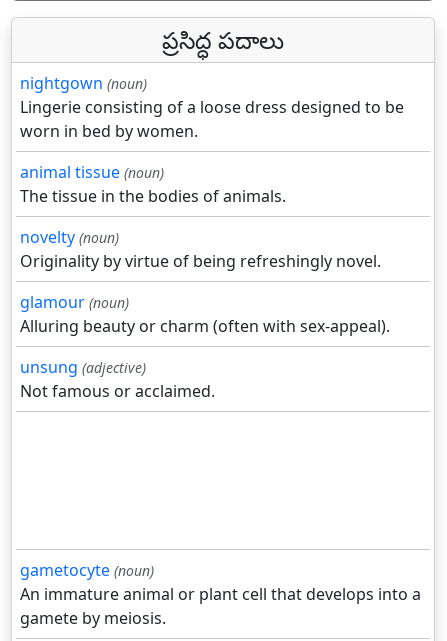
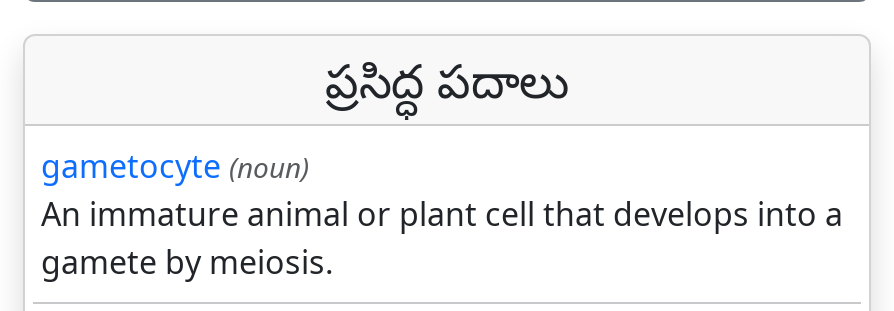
- nightgown (noun)
- Lingerie consisting of a loose dress designed to be
- worn in bed by women.
- animal tissue (noun)
- The tissue in the bodies of animals.
- novelty (noun)
- Originality by virtue of being refreshingly novel.
- glamour (noun)
- Alluring beauty or charm (often with sex-appeal).
- unsung (adjective)
- Not famous or acclaimed.
